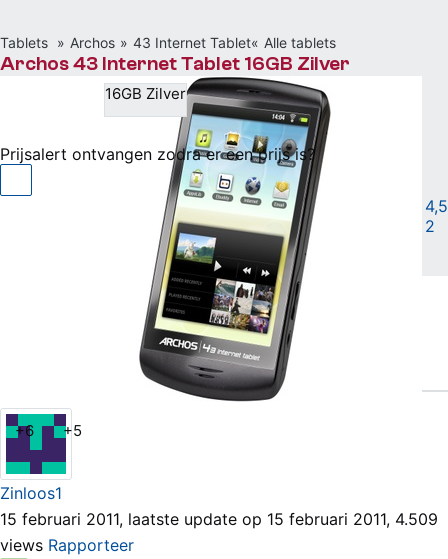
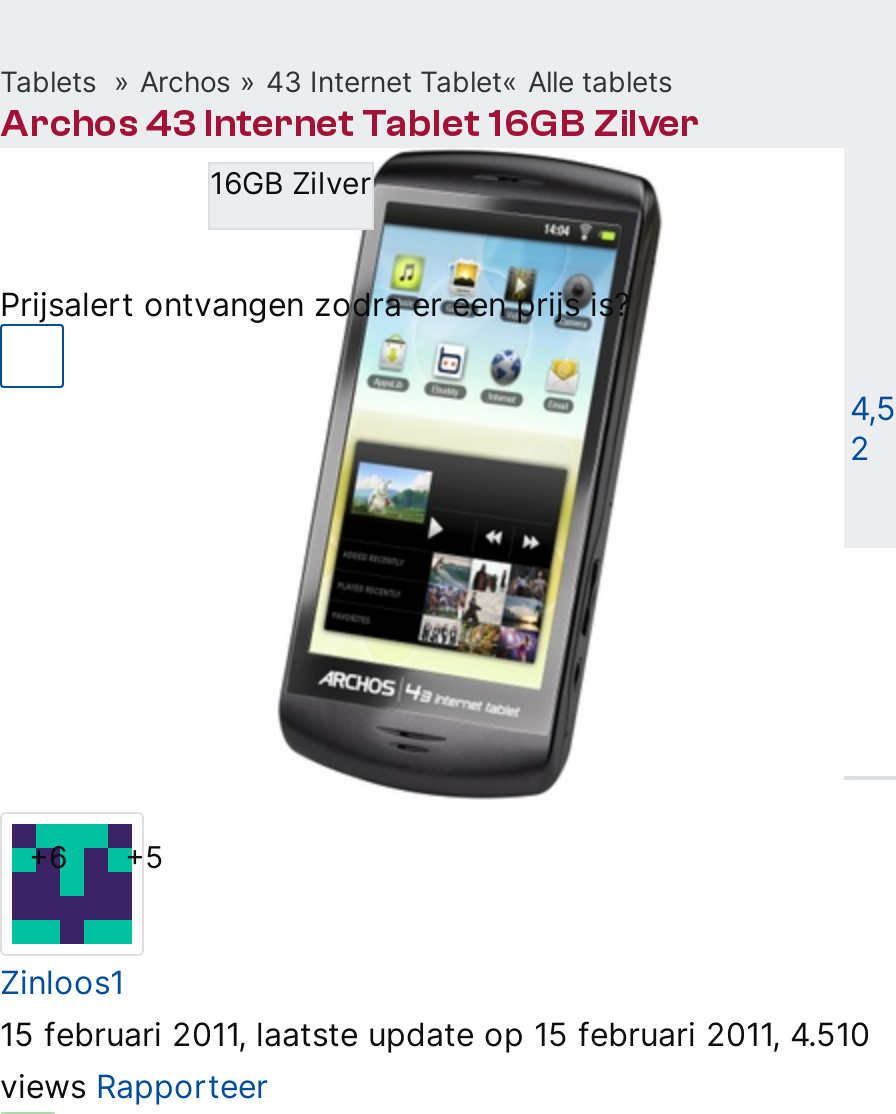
- 15 februari 2011, laatste update op 15 februari 2011, 4.509
+ 15 februari 2011, laatste update op 15 februari 2011, 4.510
